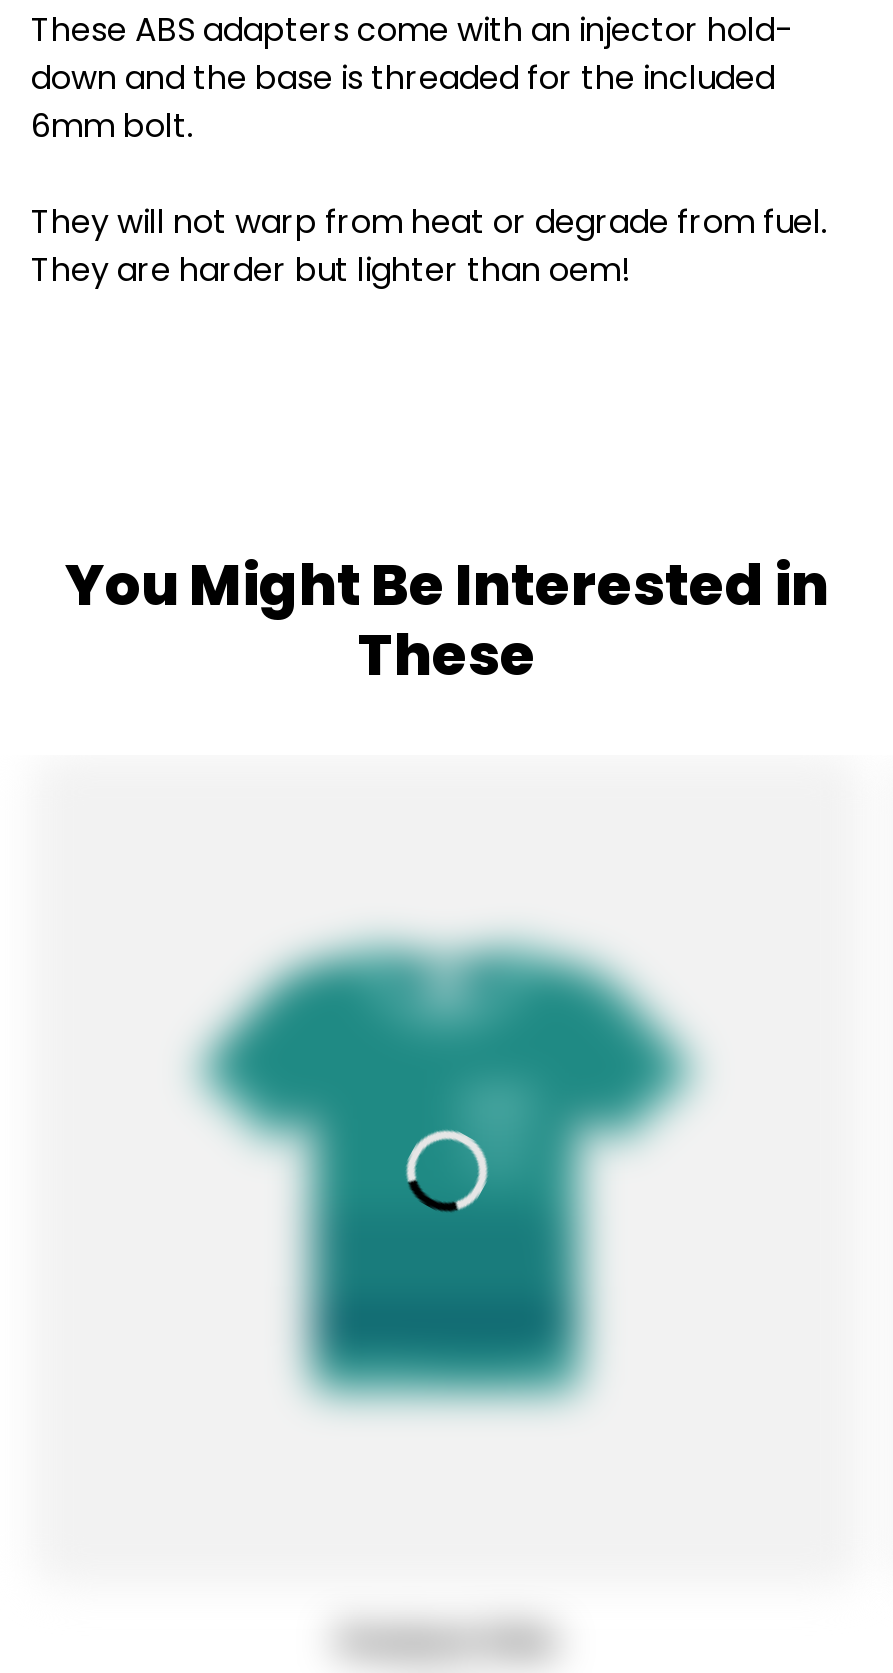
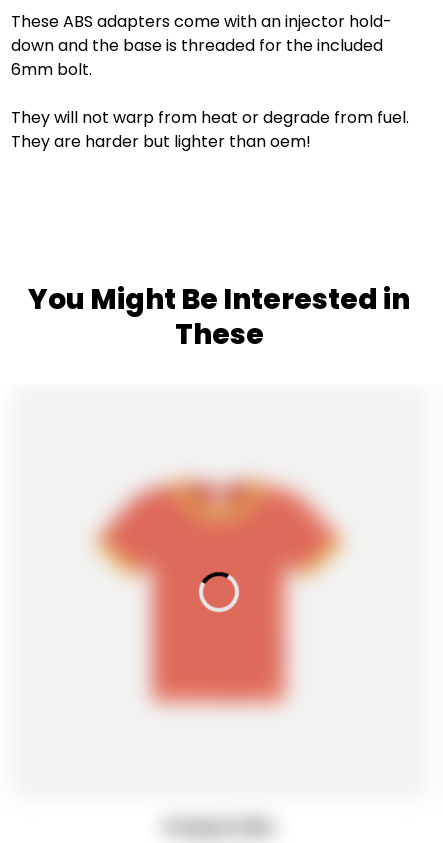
- [image]
+ [image]
